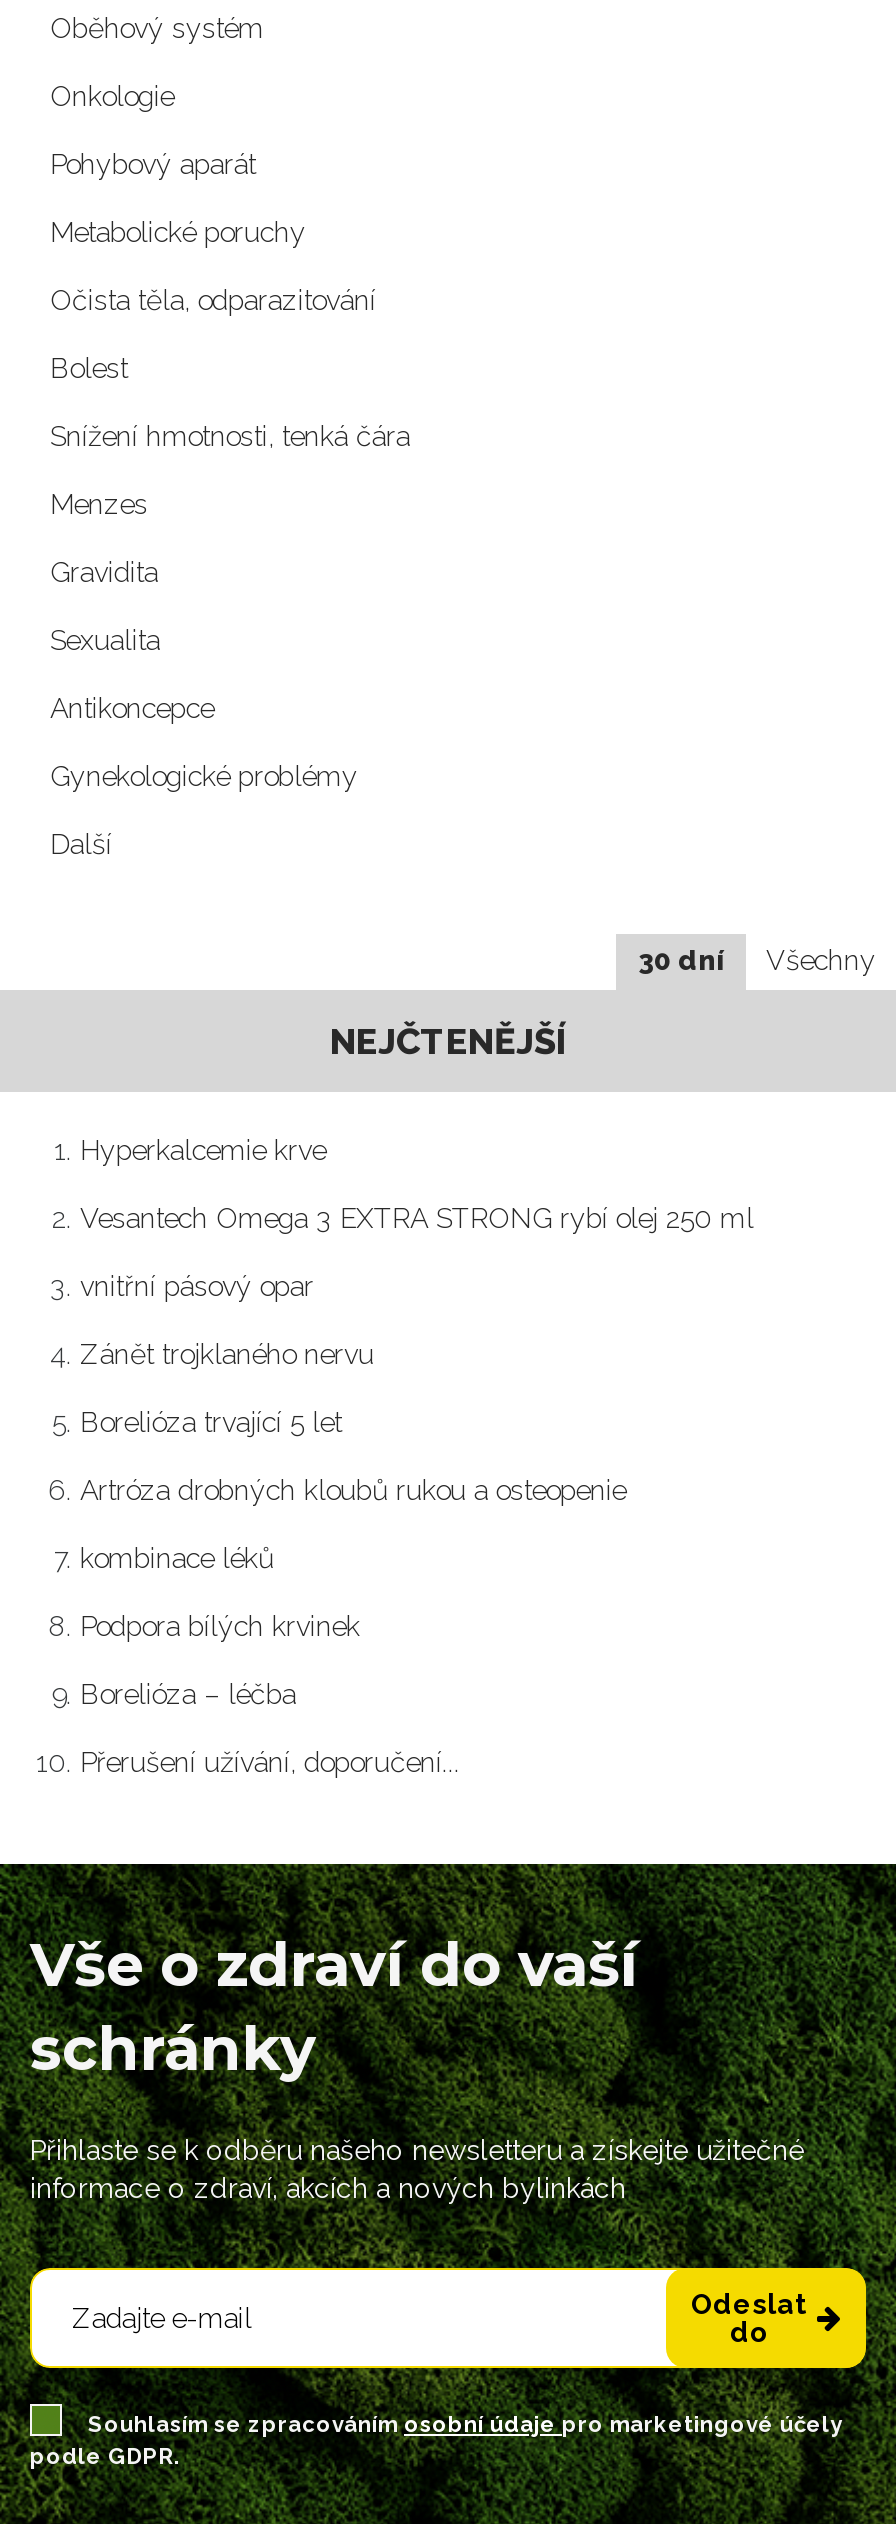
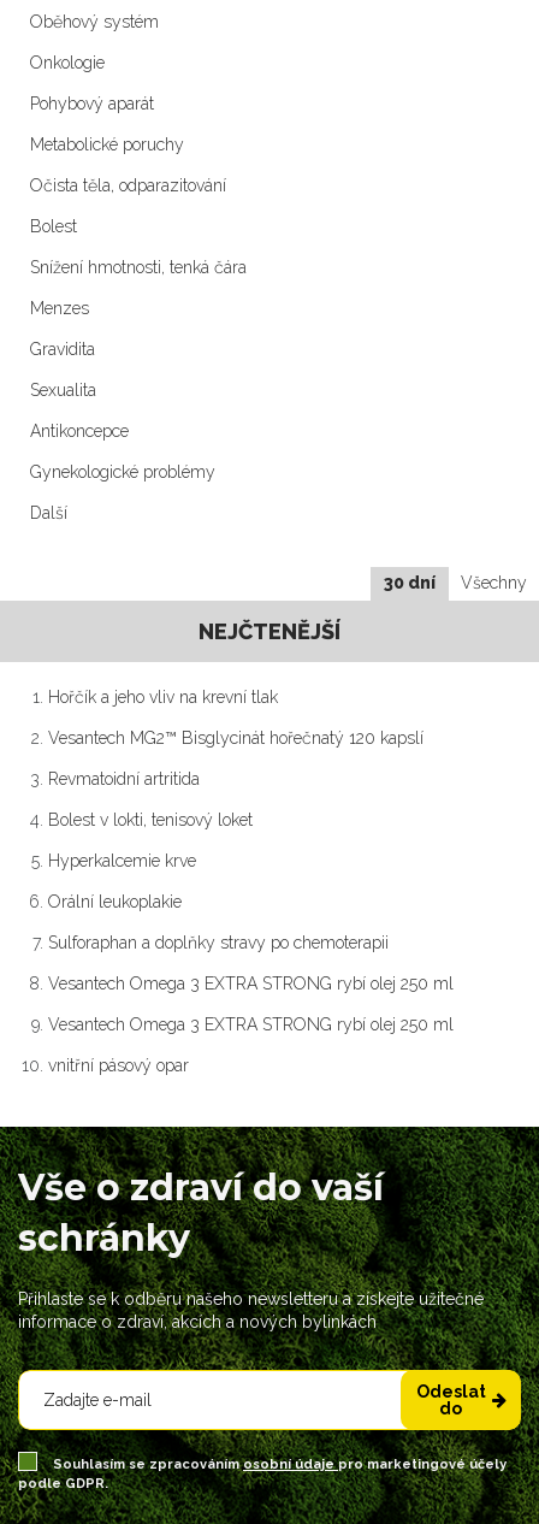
+ Hořčík a jeho vliv na krevní tlak
+ Vesantech MG2™ Bisglycinát hořečnatý 120 kapslí
+ Revmatoidní artritida
+ Bolest v lokti, tenisový loket

moved down: Hyperkalcemie krve

+ Orální leukoplakie
+ Sulforaphan a doplňky stravy po chemoterapii
+ Vesantech Omega 3 EXTRA STRONG rybí olej 250 ml

moved down: Vesantech Omega 3 EXTRA STRONG rybí olej 250 ml | vnitřní pásový opar

- Zánět trojklaného nervu
- Borelióza trvající 5 let
- Artróza drobných kloubů rukou a osteopenie
- kombinace léků
- Podpora bílých krvinek
- Borelióza – léčba
- Přerušení užívání, doporučení...
